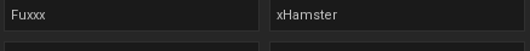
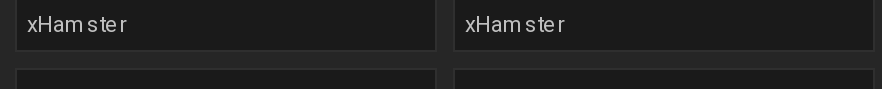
- Fuxxx
+ xHamster
